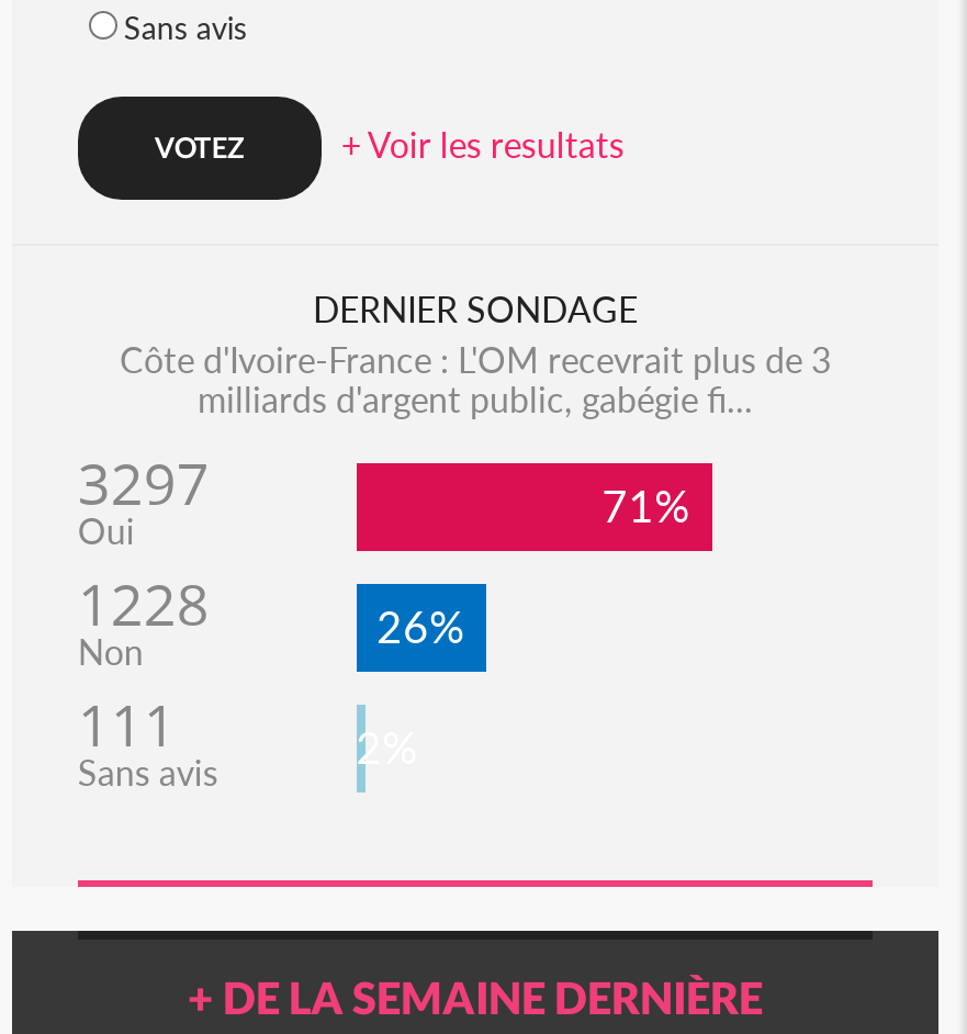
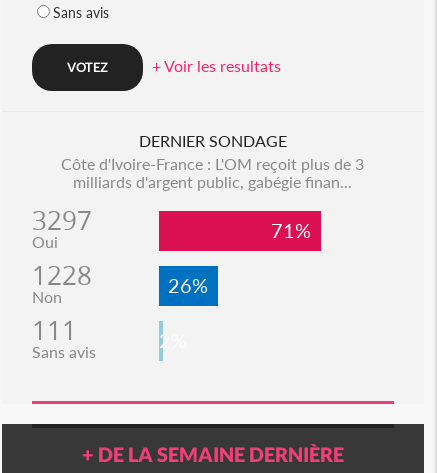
- Côte d'Ivoire-France : L'OM recevrait plus de 3
+ Côte d'Ivoire-France : L'OM reçoit plus de 3

- milliards d'argent public, gabégie fi...
+ milliards d'argent public, gabégie finan...
